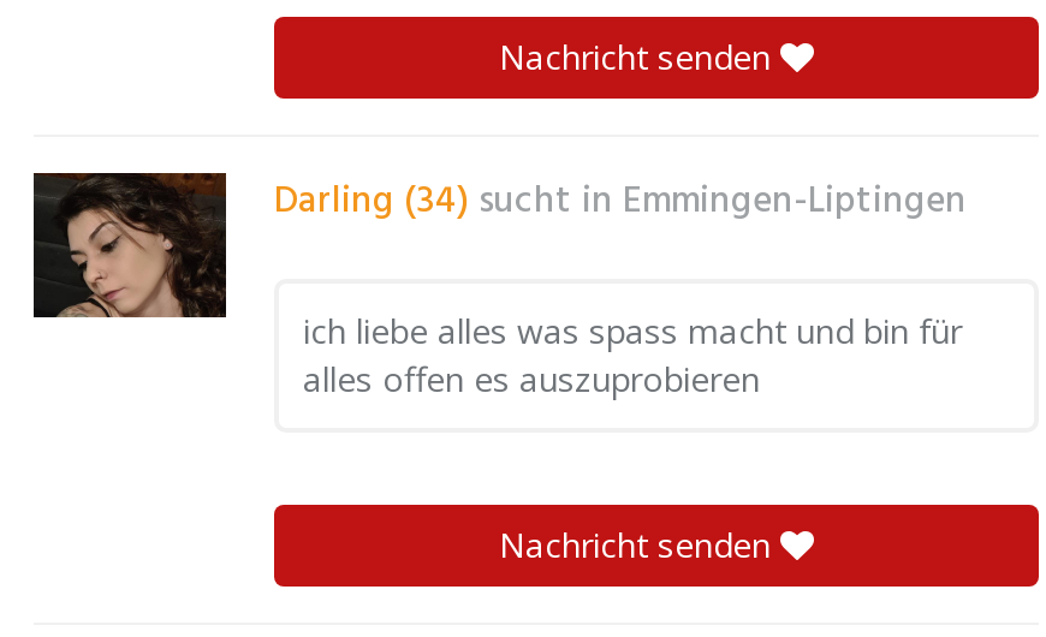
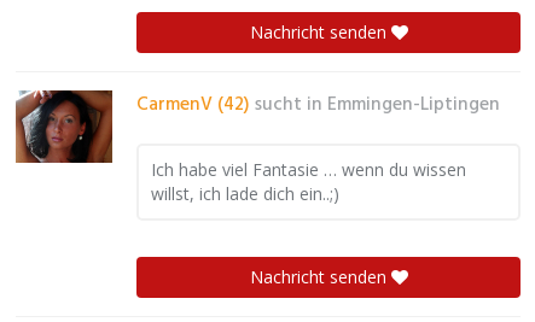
- [image]
- Darling (34) sucht in Emmingen-Liptingen
+ [image]
+ CarmenV (42) sucht in Emmingen-Liptingen

- ich liebe alles was spass macht und bin für
- alles offen es auszuprobieren
+ Ich habe viel Fantasie … wenn du wissen
+ willst, ich lade dich ein..;)
